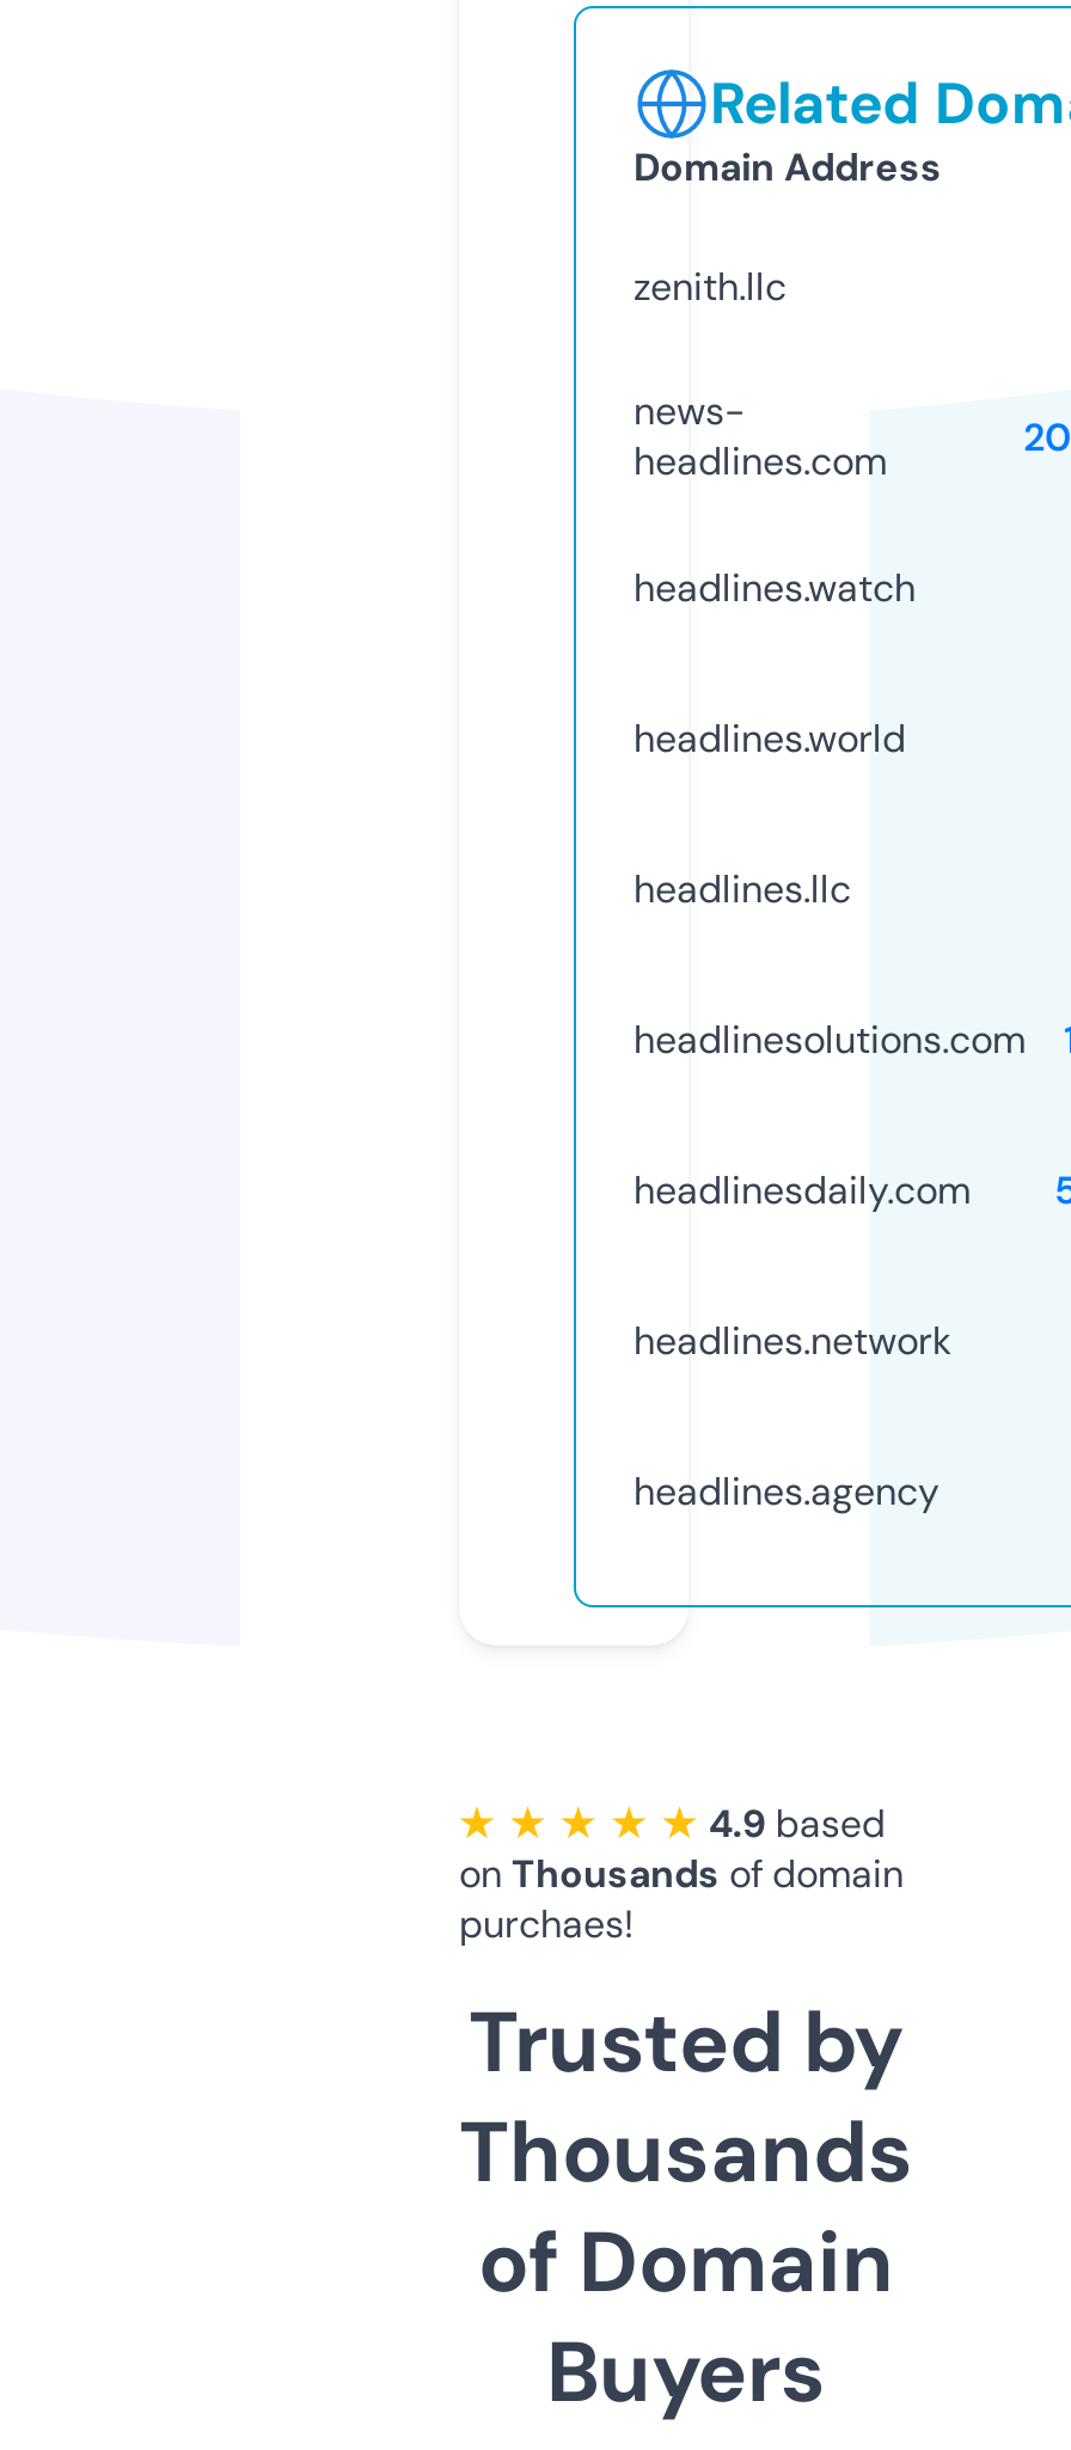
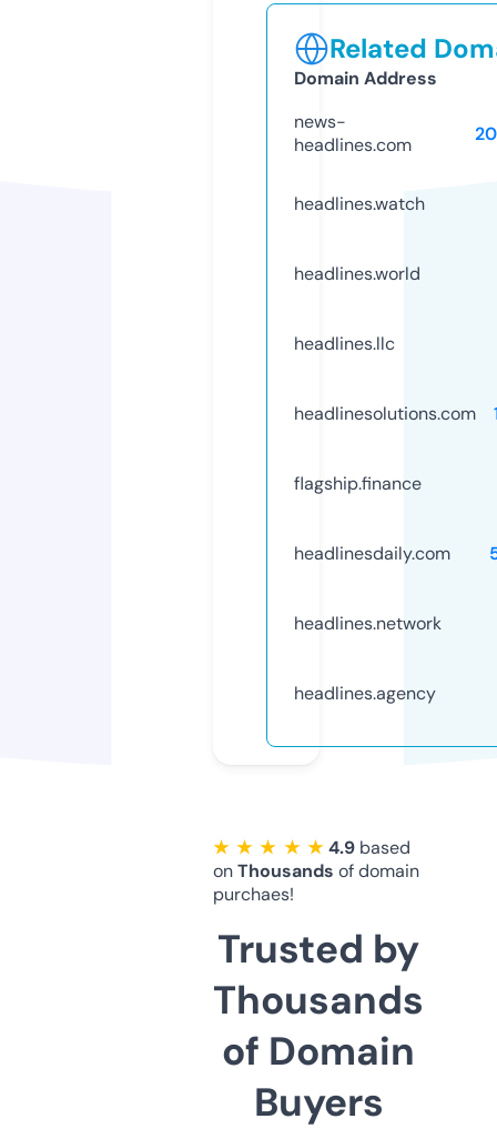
- zenith.llc

moved up: news- | headlines.com | headlines.watch | headlines.world | headlines.llc | headlinesolutions.com

+ flagship.finance
